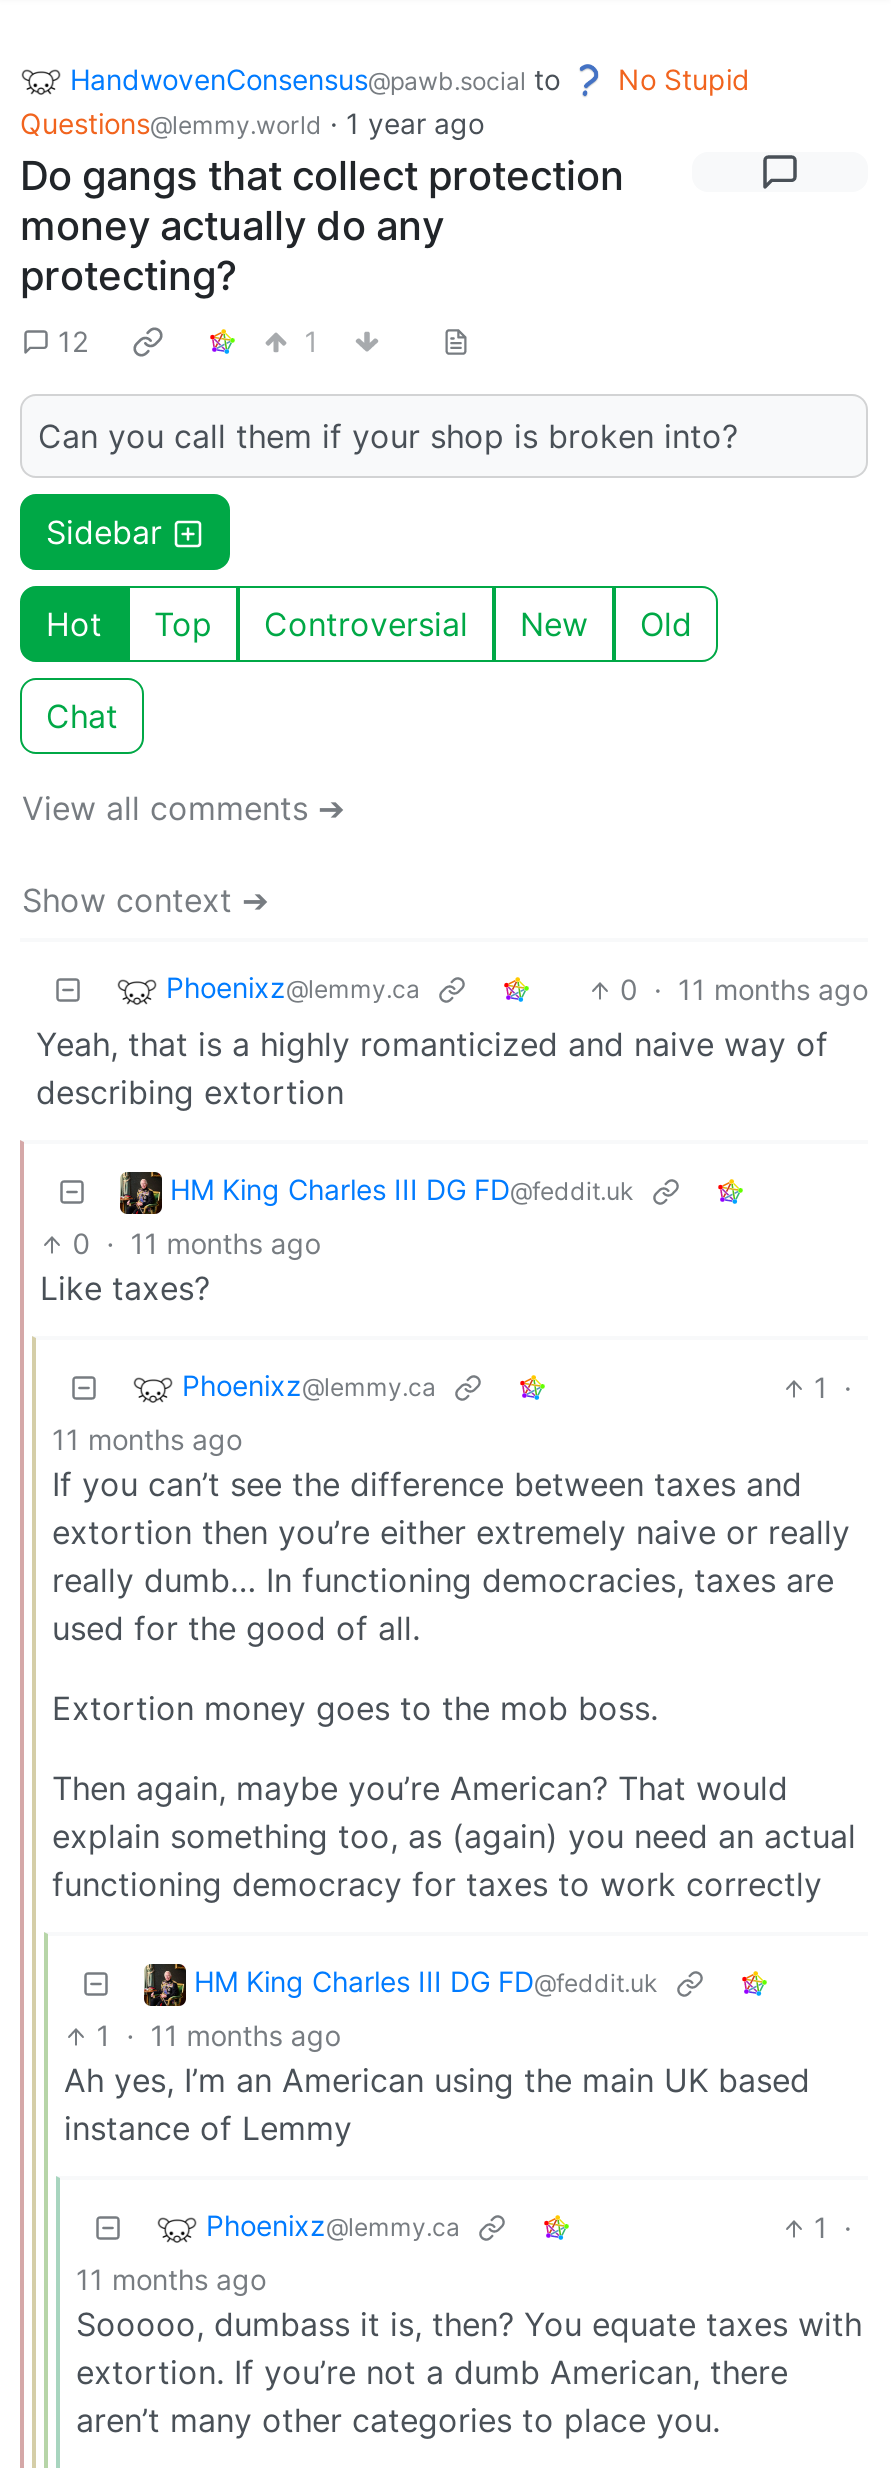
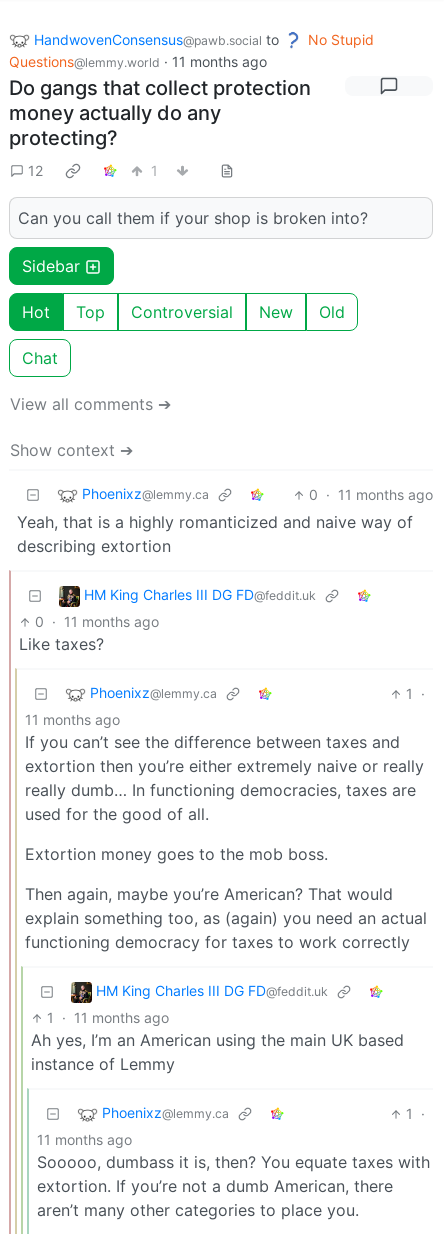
- Questions@lemmy.world · 1 year ago
+ Questions@lemmy.world · 11 months ago
